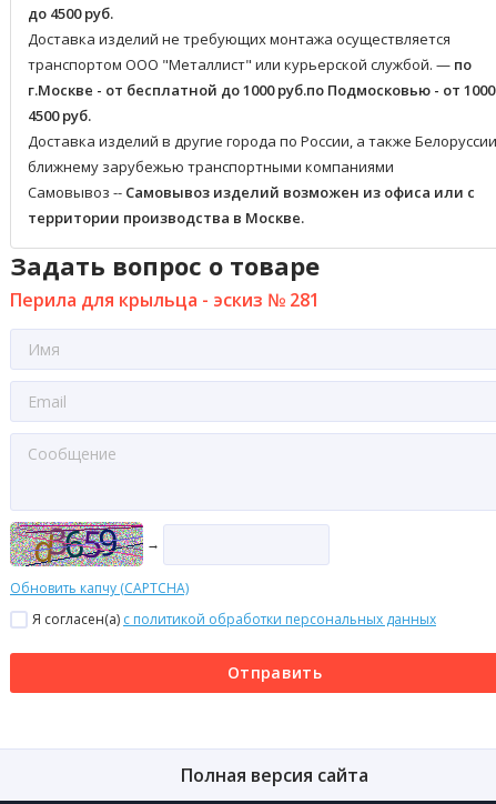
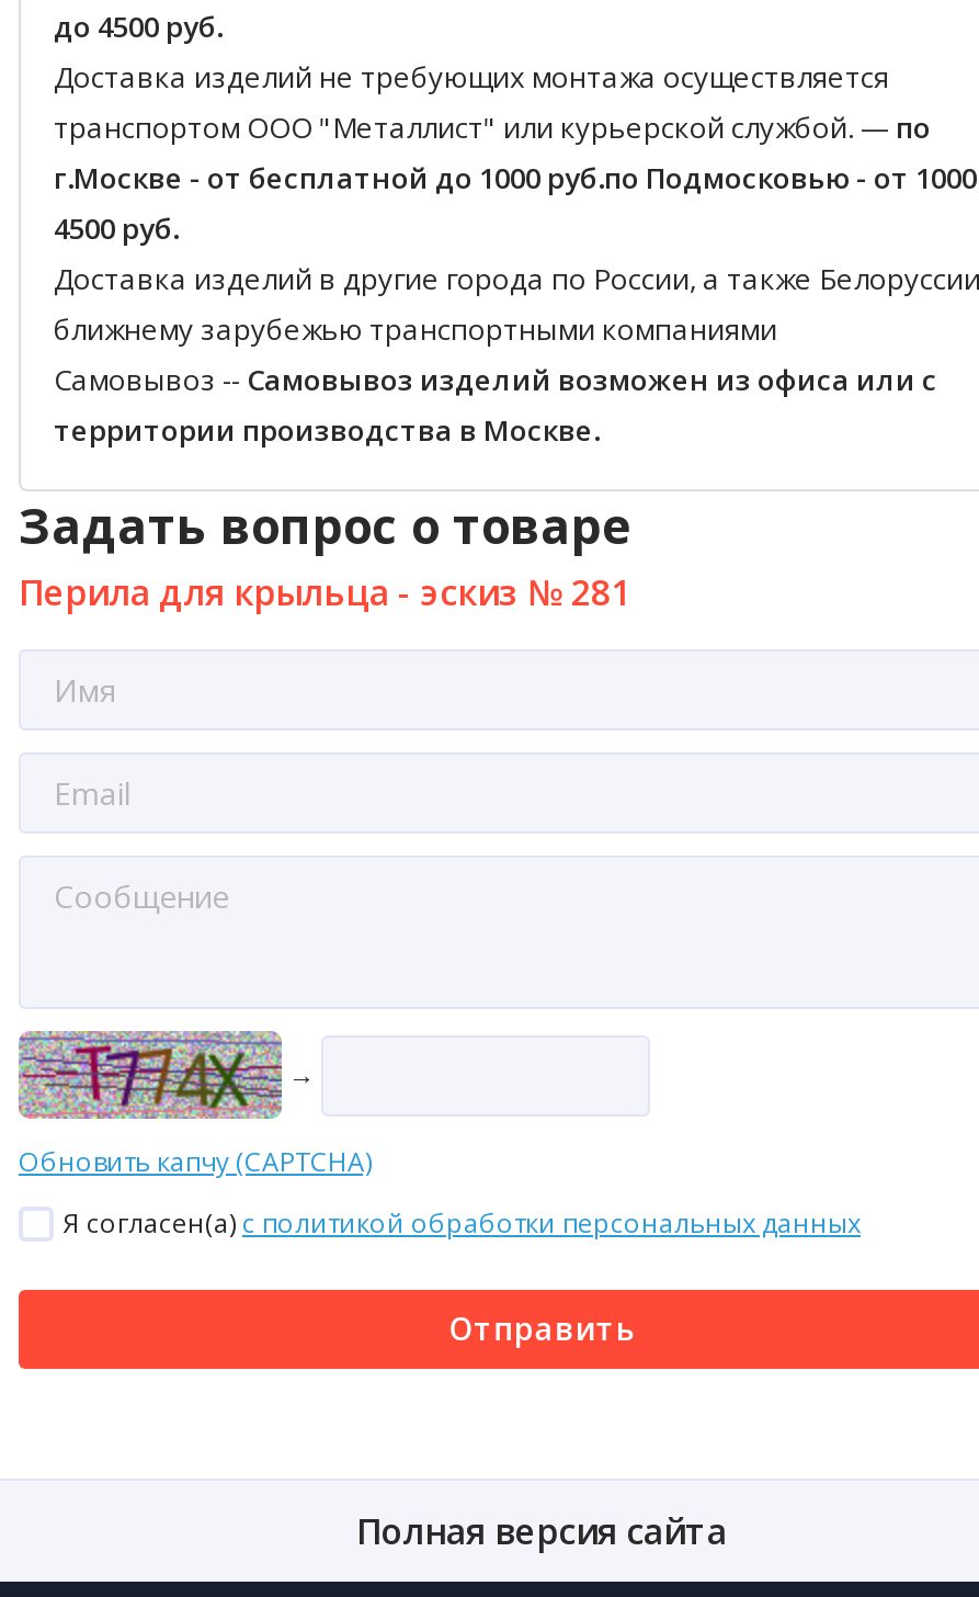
- [image]
+ [image]
